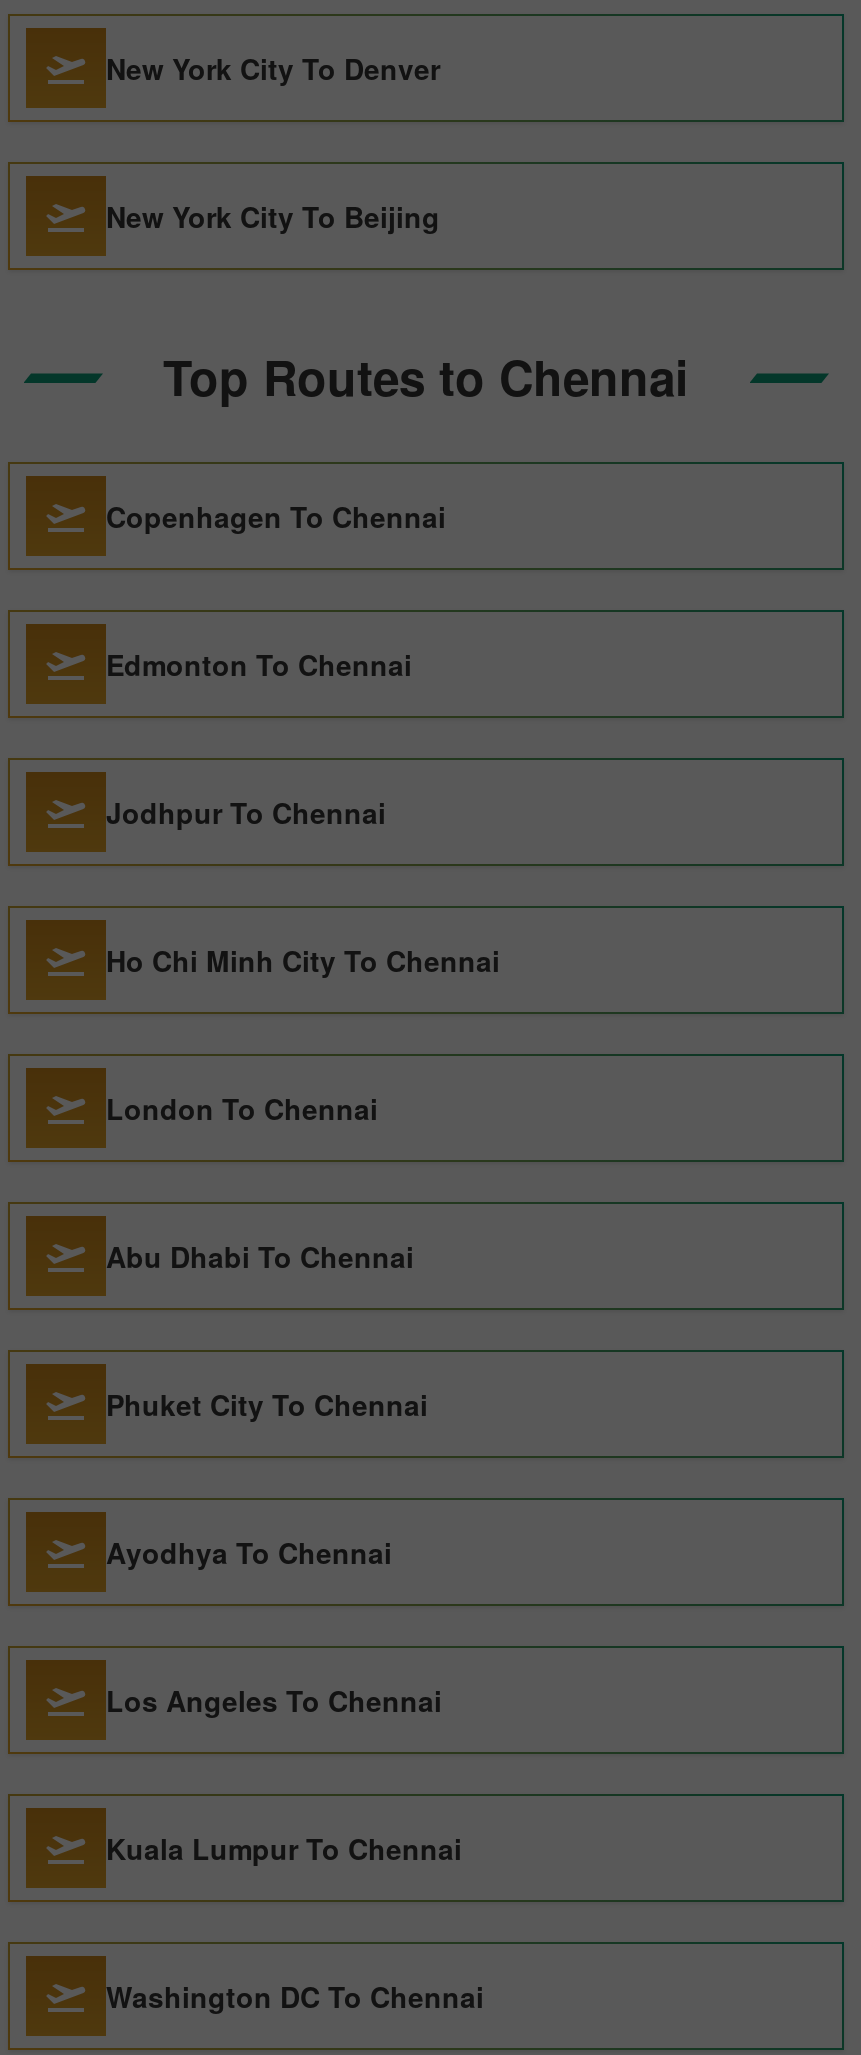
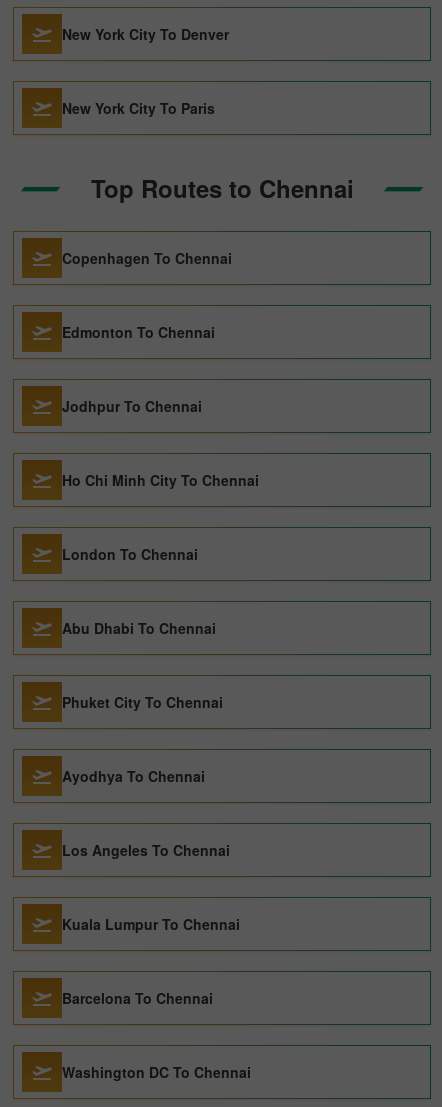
- New York City To Beijing
+ New York City To Paris

+ Barcelona To Chennai
